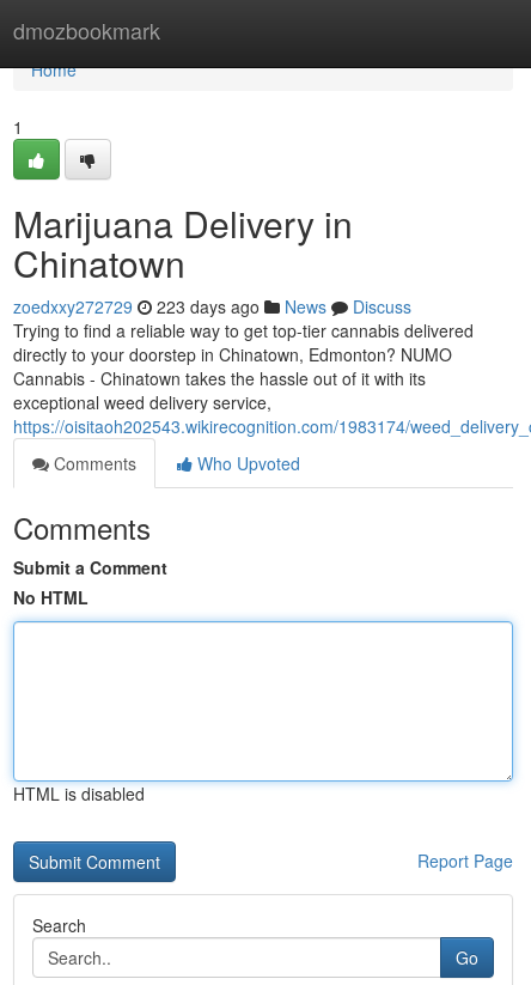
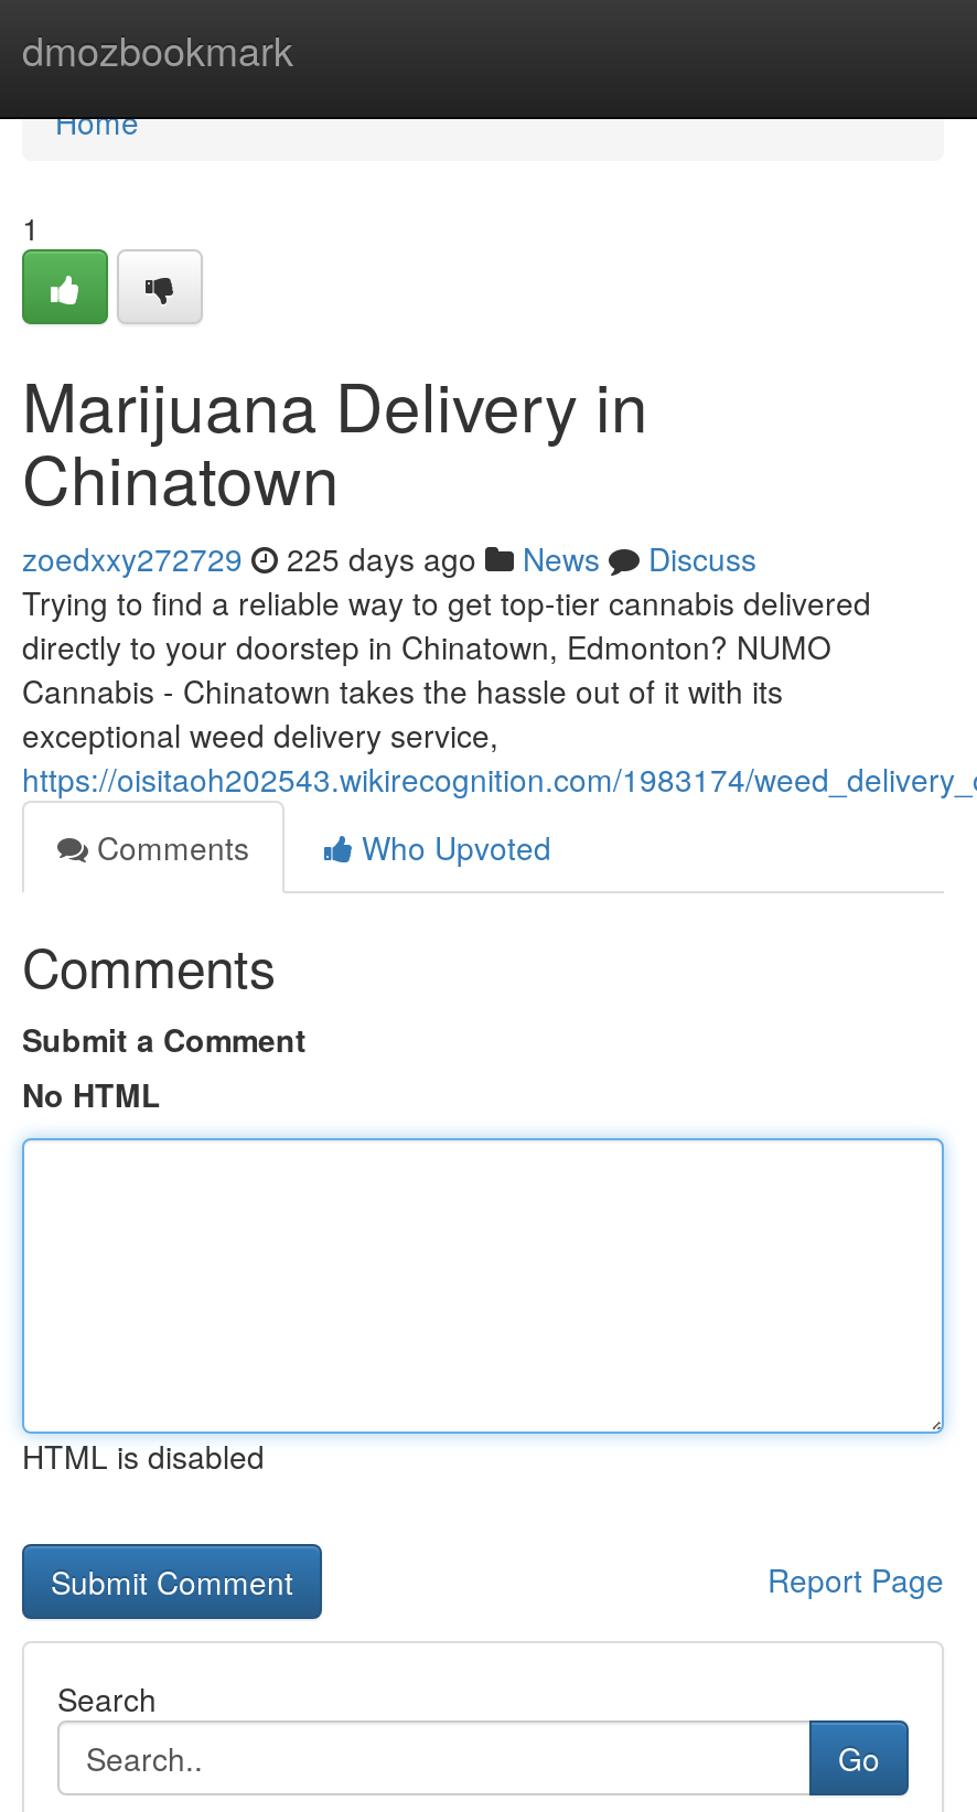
- zoedxxy272729 223 days ago News Discuss
+ zoedxxy272729 225 days ago News Discuss
